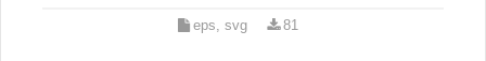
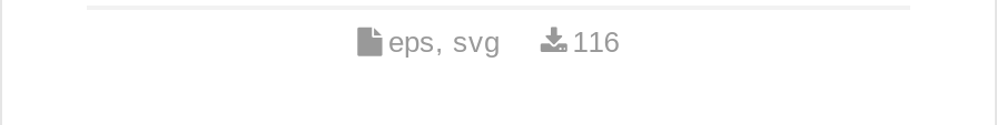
- 81
+ 116
